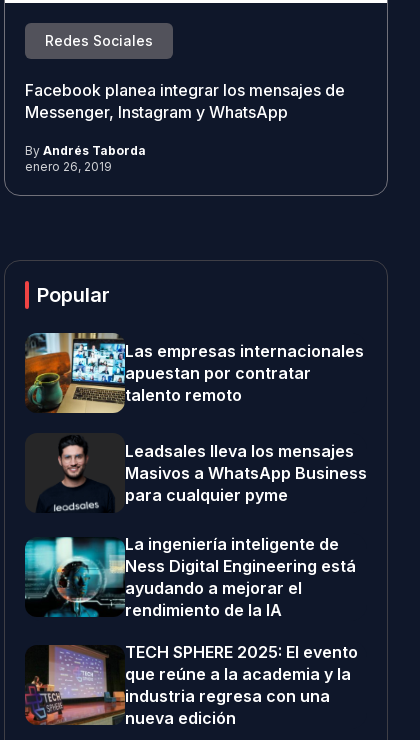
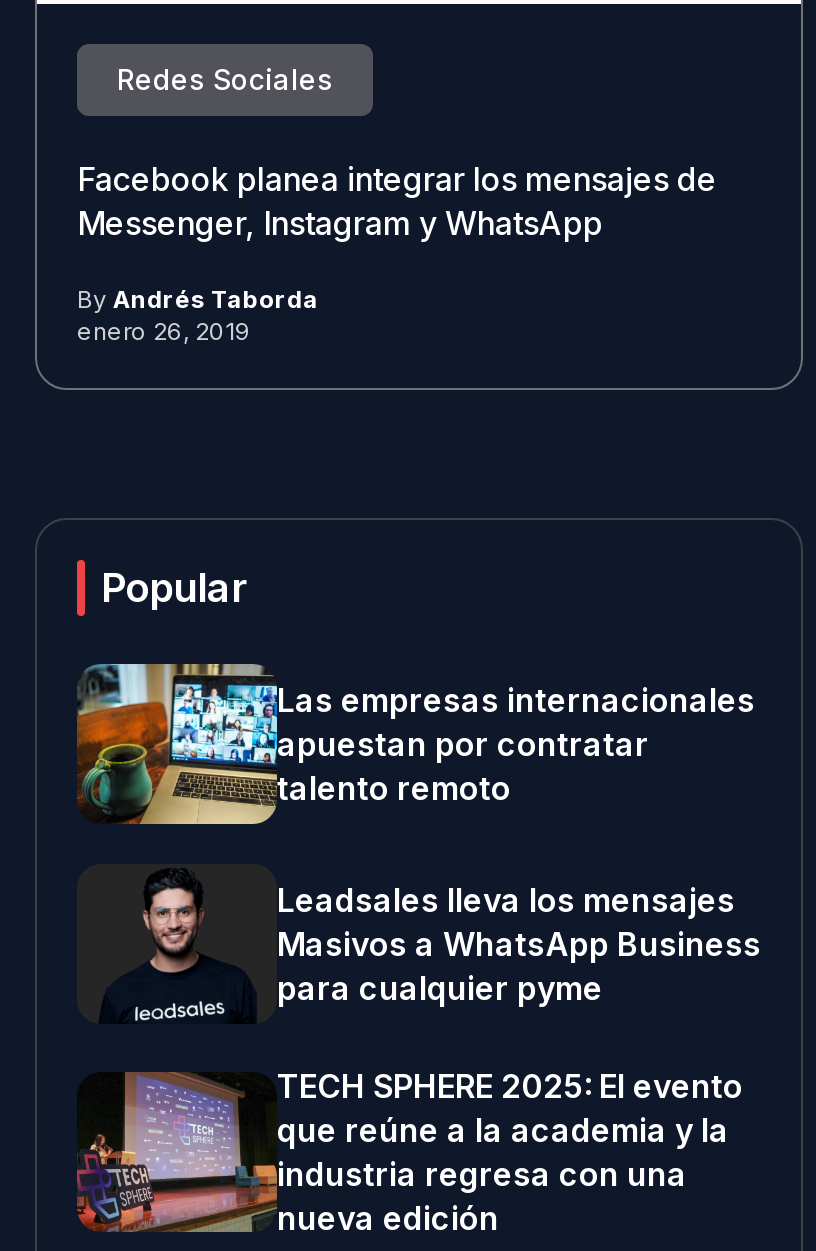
- [image]
- La ingeniería inteligente de
- Ness Digital Engineering está
- ayudando a mejorar el
- rendimiento de la IA
